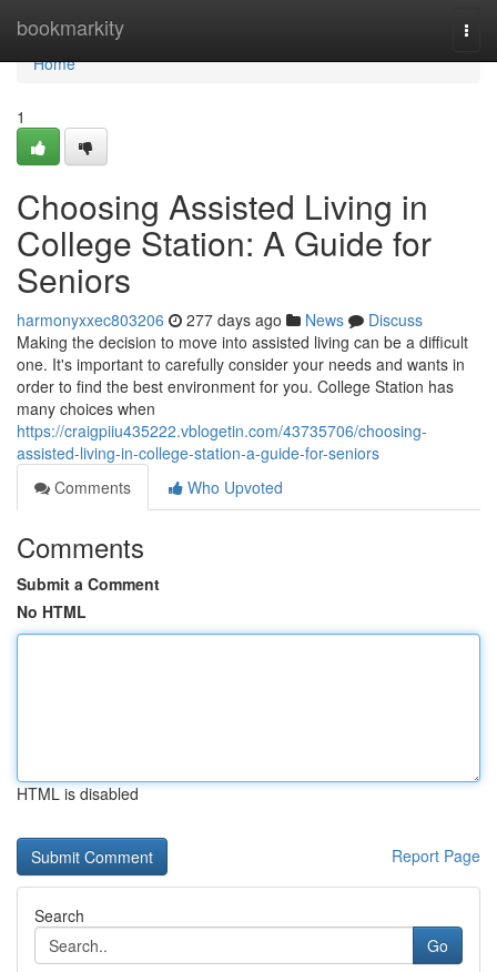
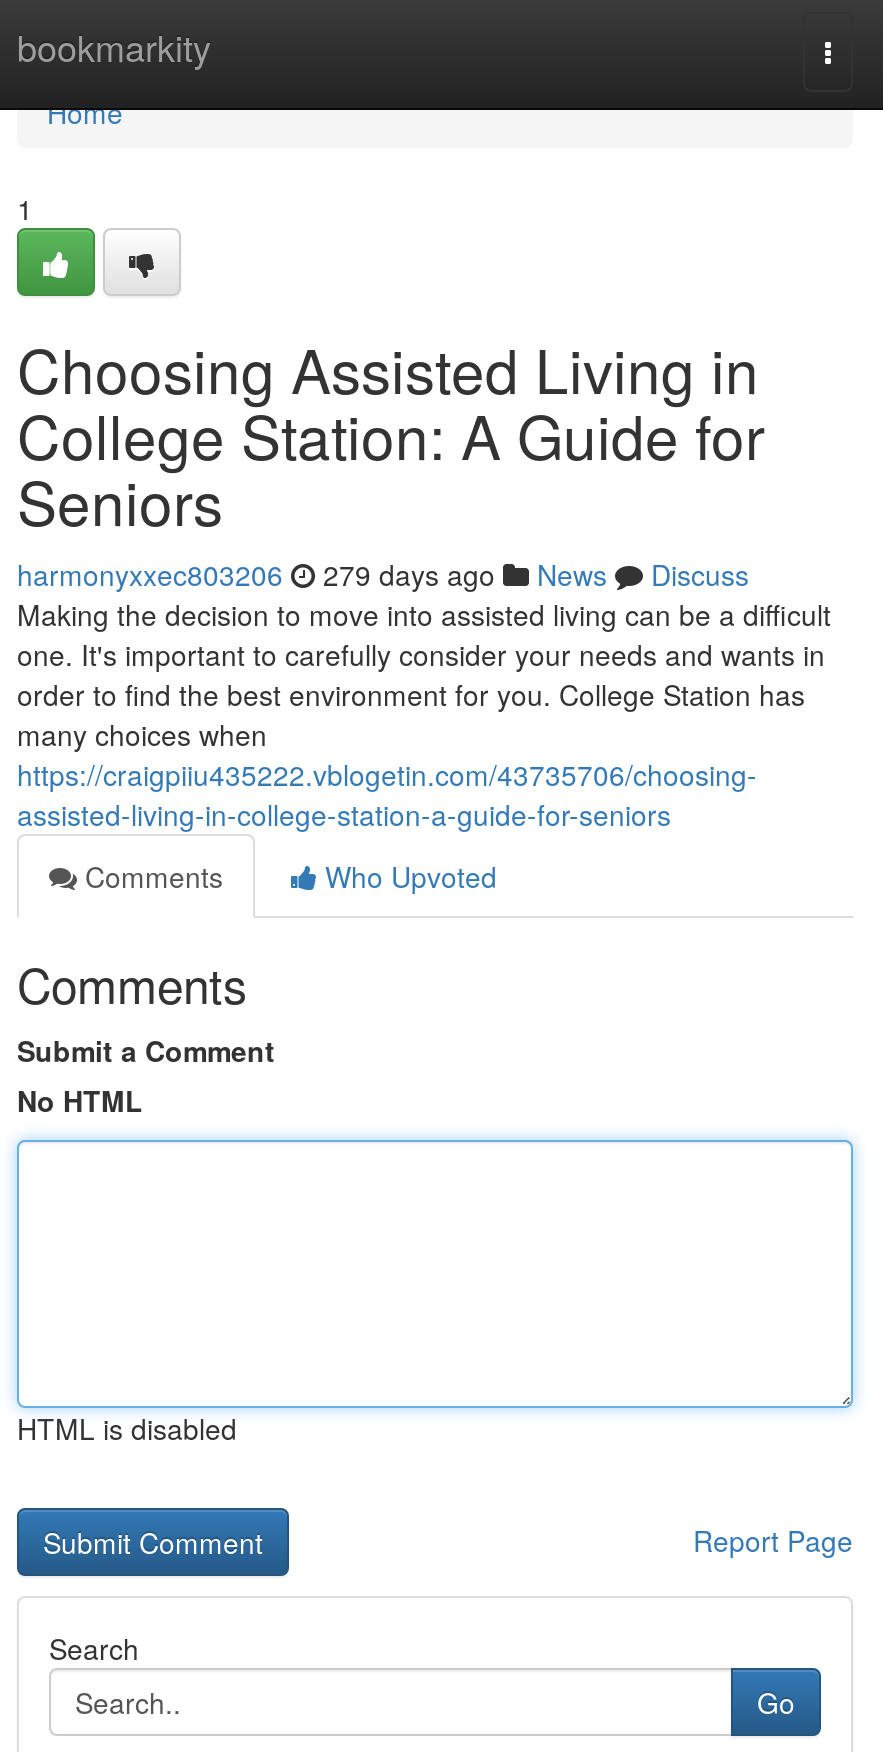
- harmonyxxec803206 277 days ago News Discuss
+ harmonyxxec803206 279 days ago News Discuss
